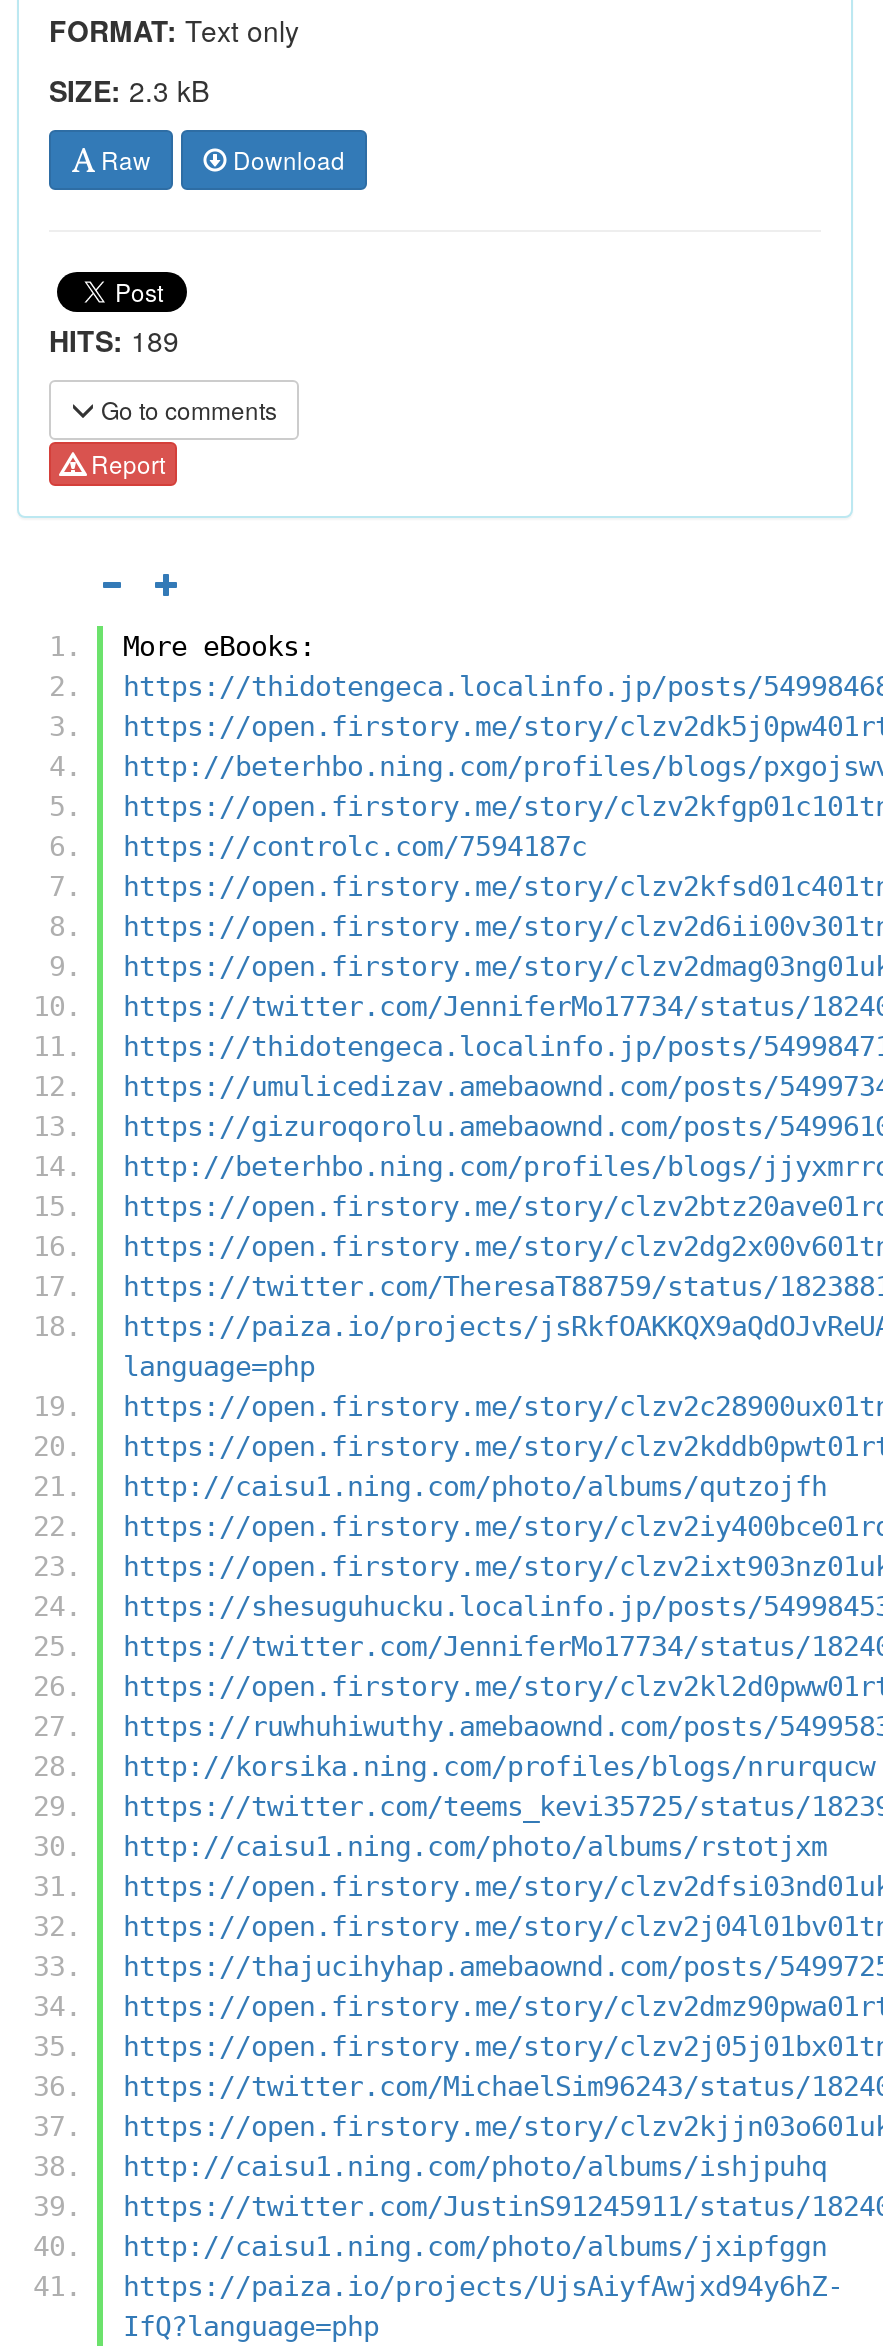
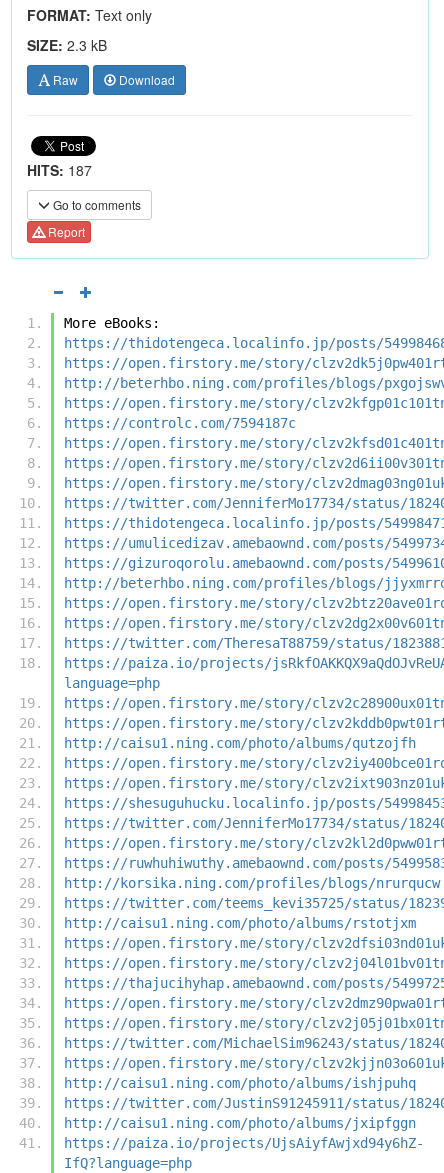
- HITS: 189
+ HITS: 187
